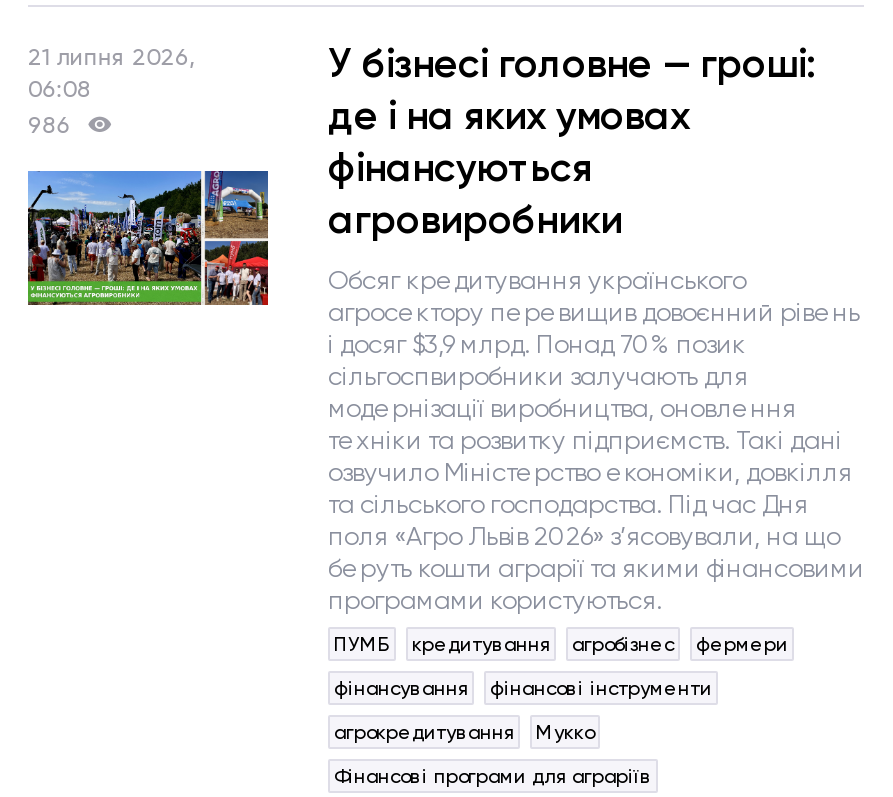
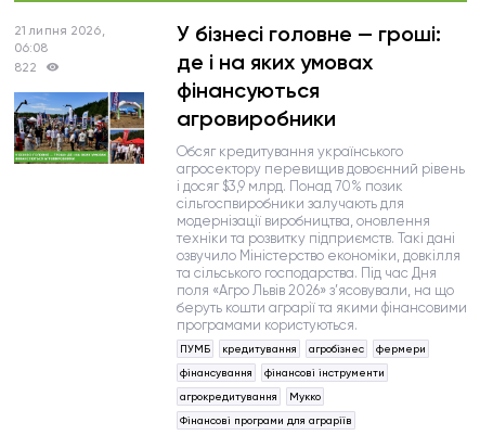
- 986
+ 822
